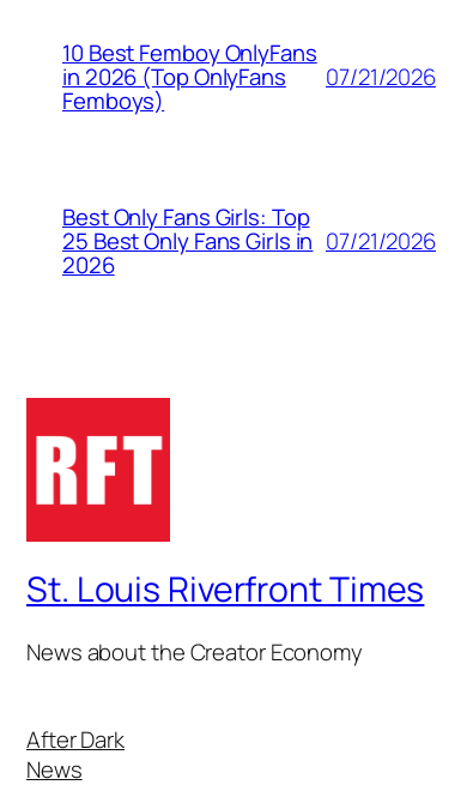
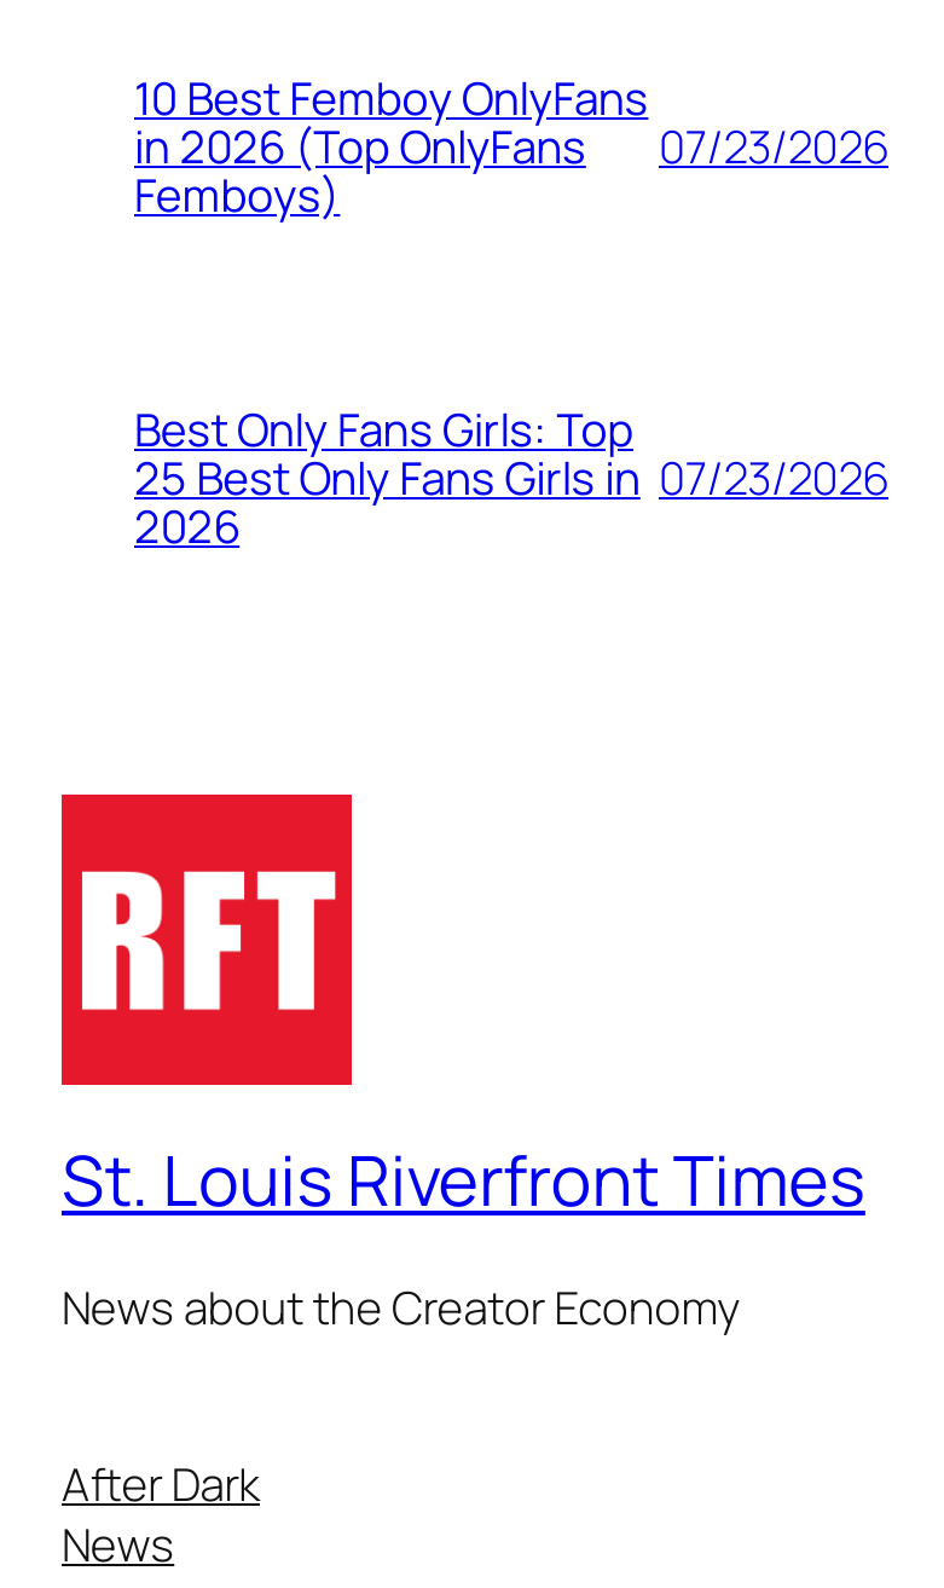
- in 2026 (Top OnlyFans 07/21/2026
+ in 2026 (Top OnlyFans 07/23/2026

- 25 Best Only Fans Girls in 07/21/2026
+ 25 Best Only Fans Girls in 07/23/2026
